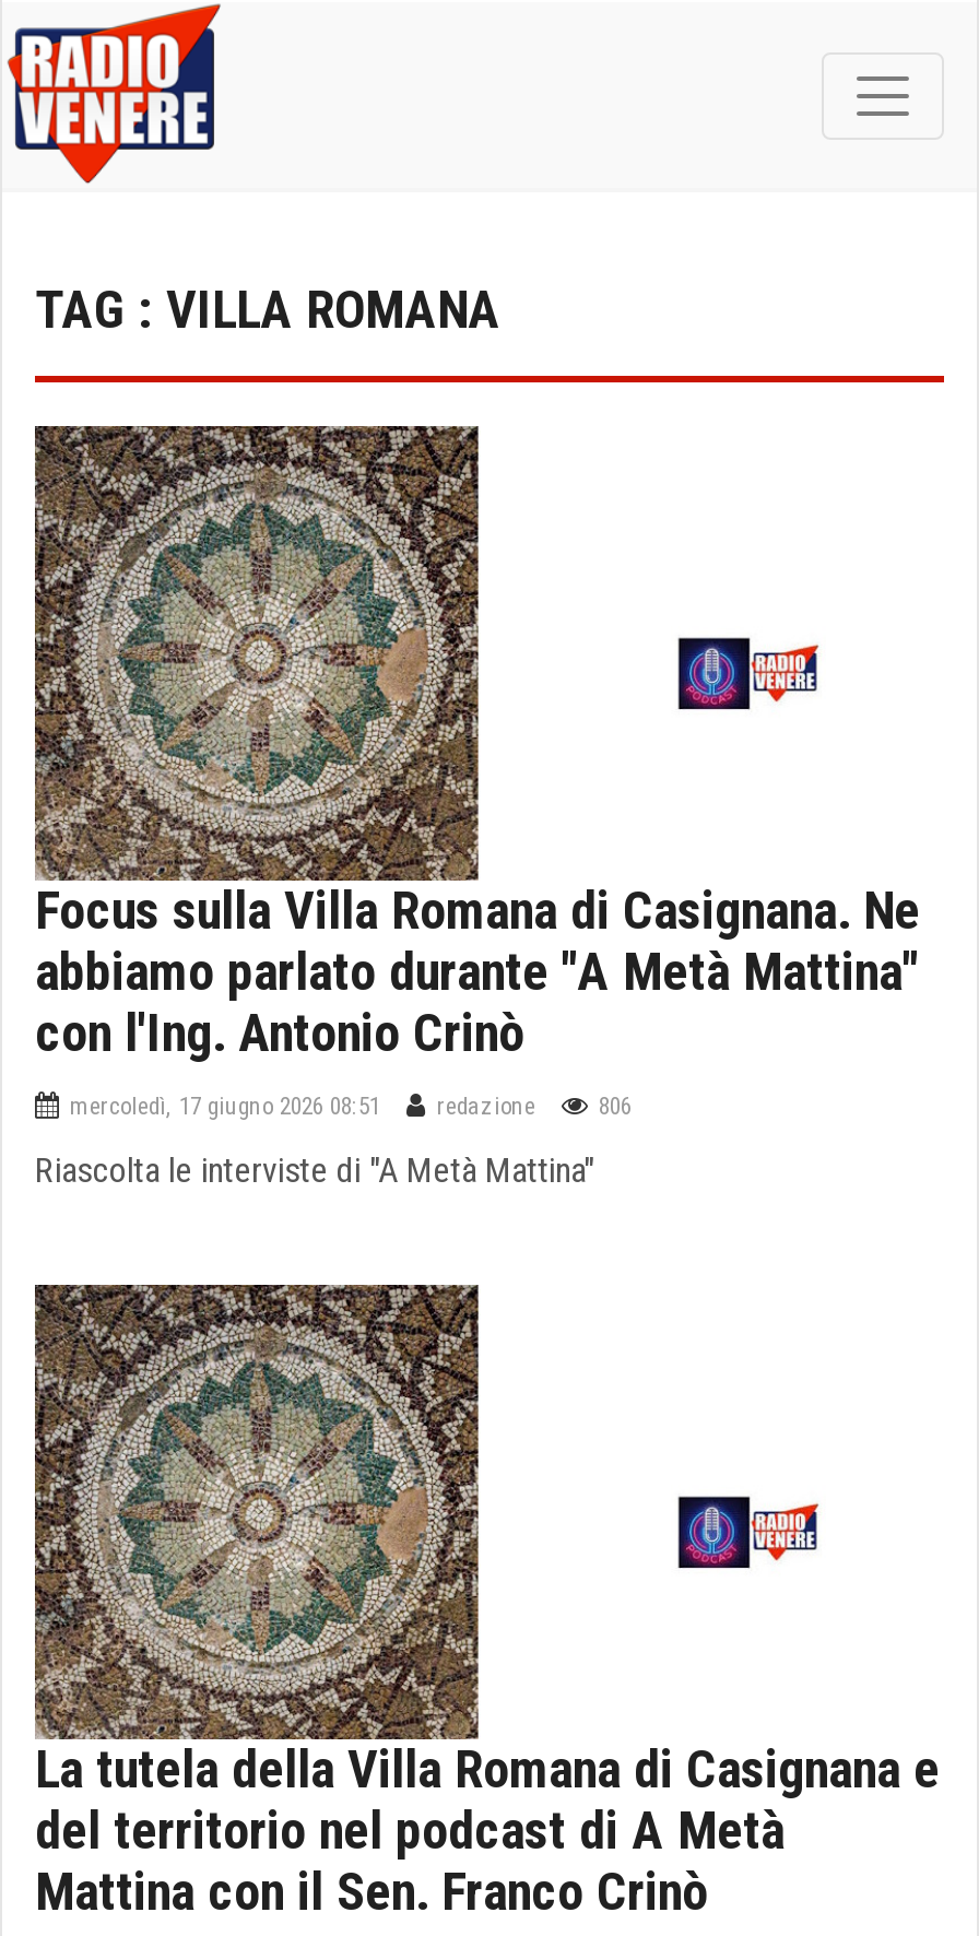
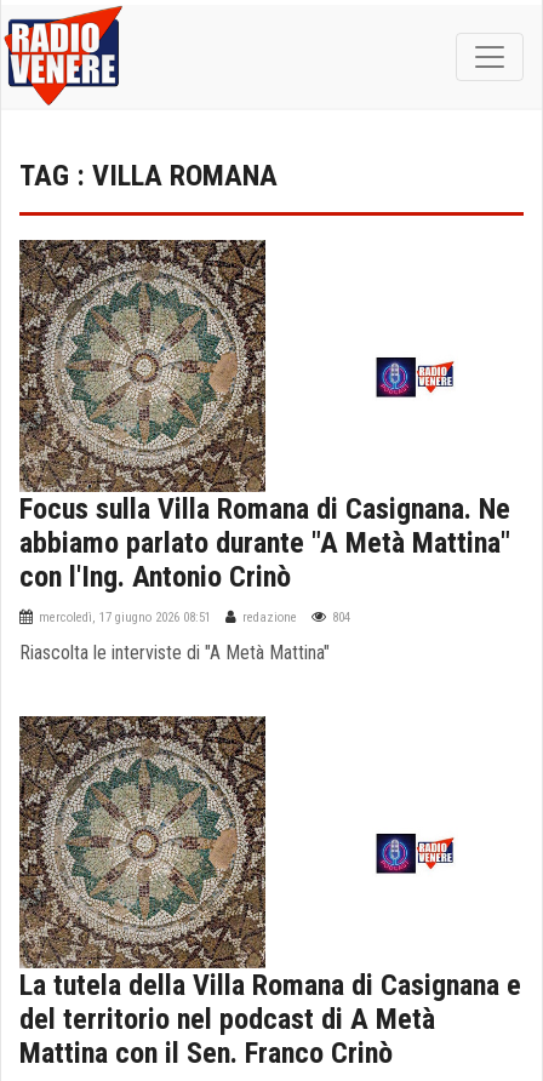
- 806
+ 804
